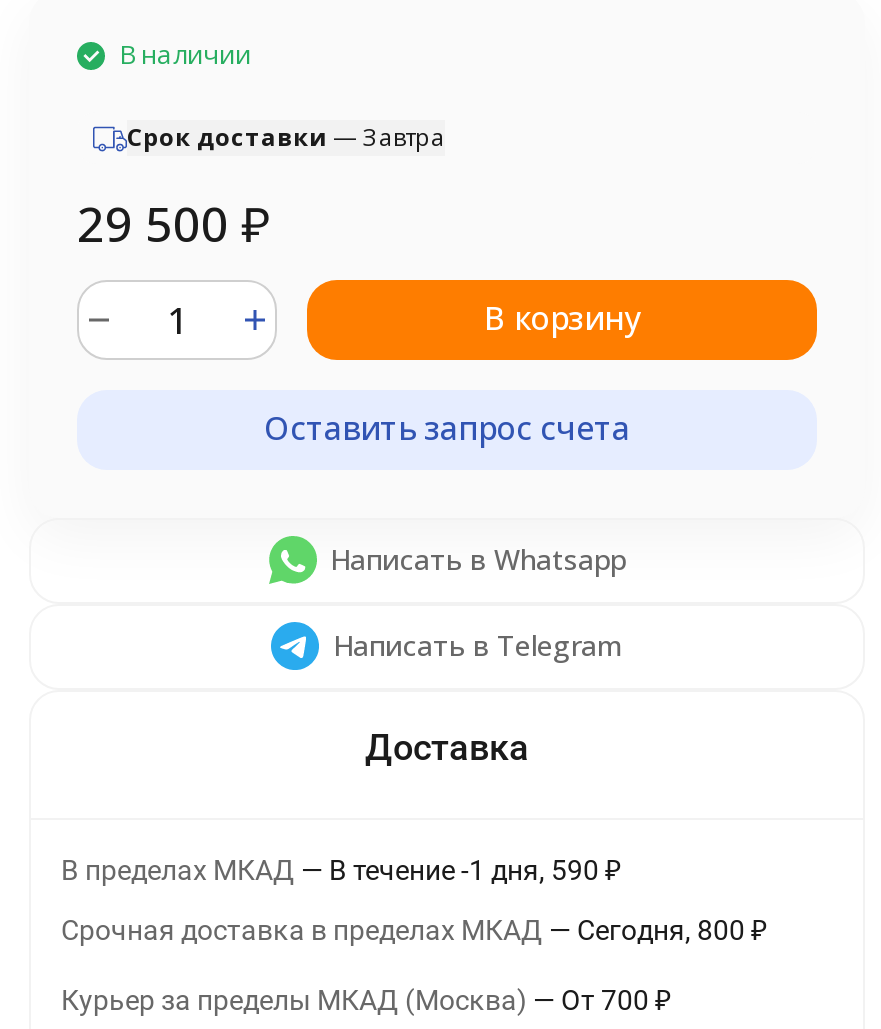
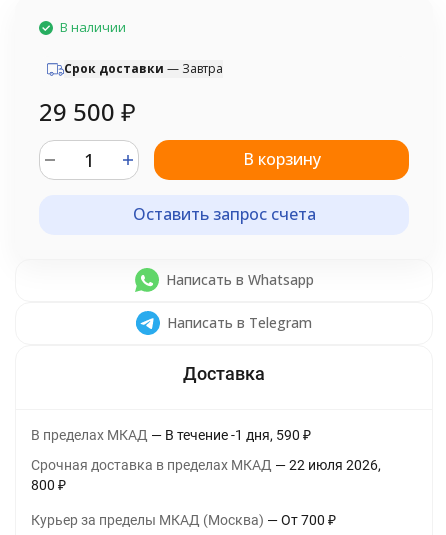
- Сегодня 800 ₽
+ 22 июля 2026
+ 800 ₽
